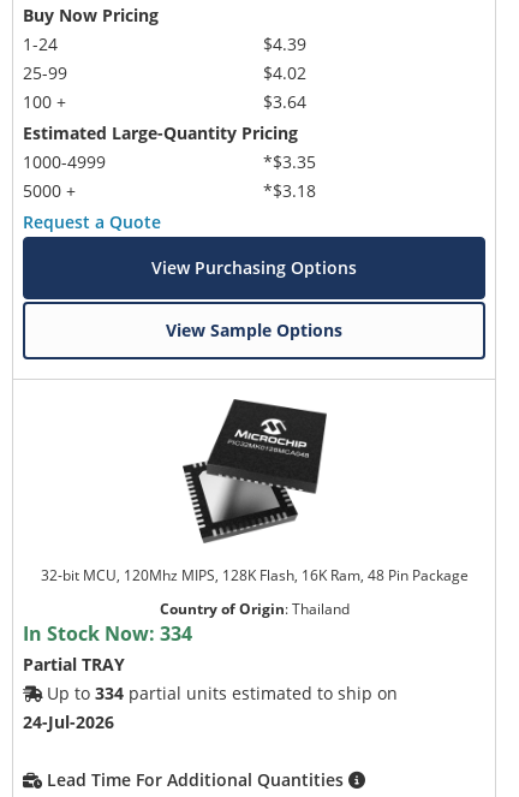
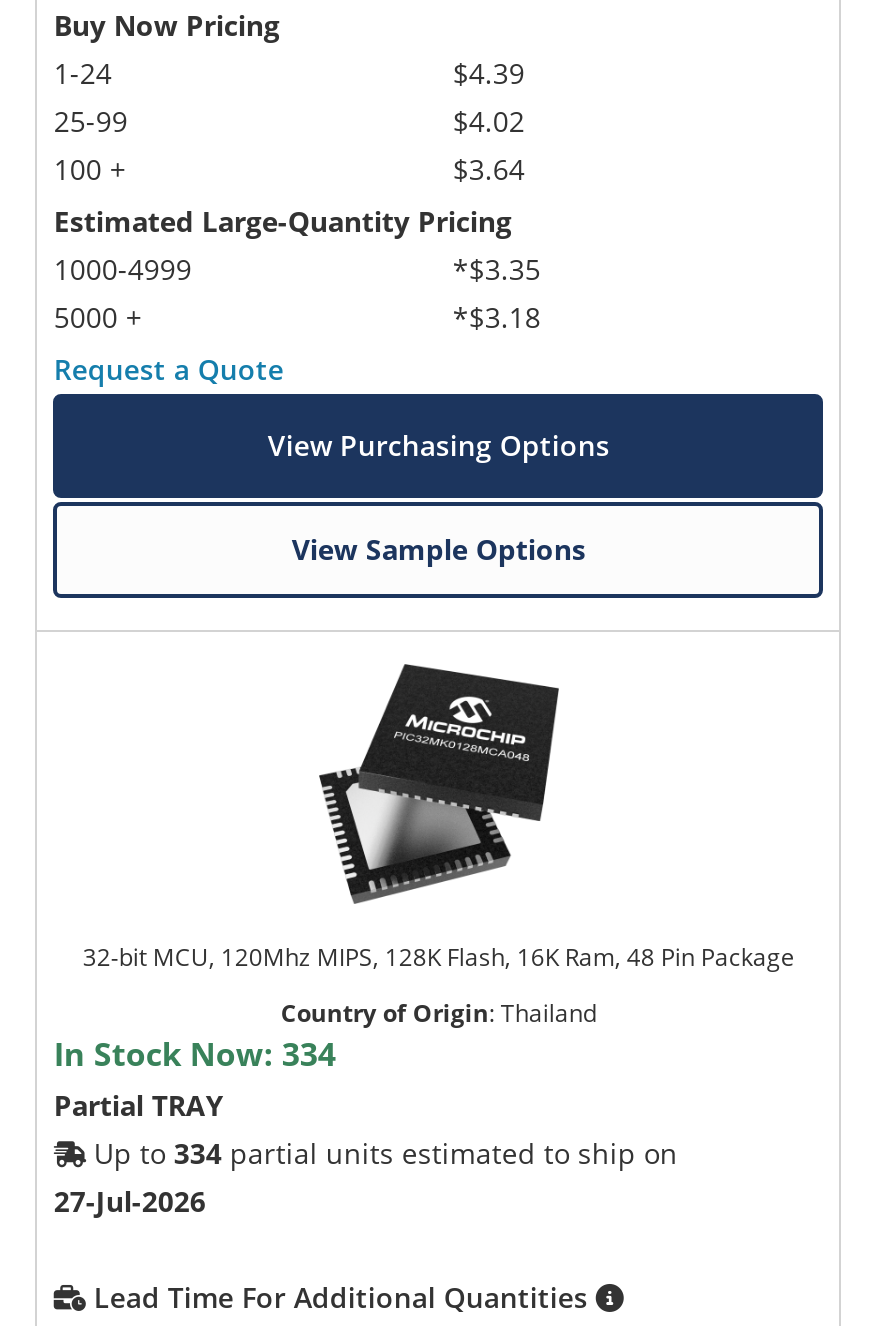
- 24-Jul-2026
+ 27-Jul-2026
